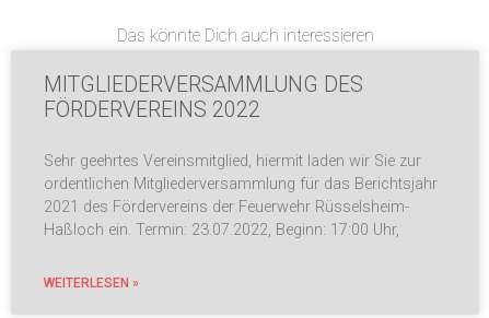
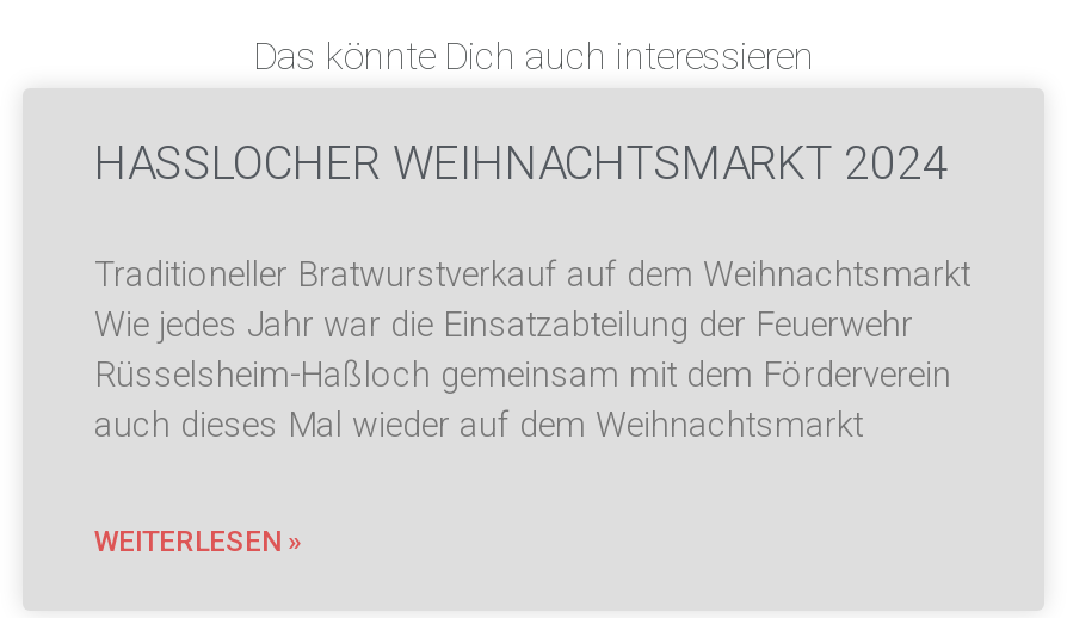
- MITGLIEDERVERSAMMLUNG DES
- FÖRDERVEREINS 2022
+ HASSLOCHER WEIHNACHTSMARKT 2024

- Sehr geehrtes Vereinsmitglied, hiermit laden wir Sie zur
- ordentlichen Mitgliederversammlung für das Berichtsjahr
- 2021 des Fördervereins der Feuerwehr Rüsselsheim-
- Haßloch ein. Termin: 23.07.2022, Beginn: 17:00 Uhr,
+ Traditioneller Bratwurstverkauf auf dem Weihnachtsmarkt
+ Wie jedes Jahr war die Einsatzabteilung der Feuerwehr
+ Rüsselsheim-Haßloch gemeinsam mit dem Förderverein
+ auch dieses Mal wieder auf dem Weihnachtsmarkt
